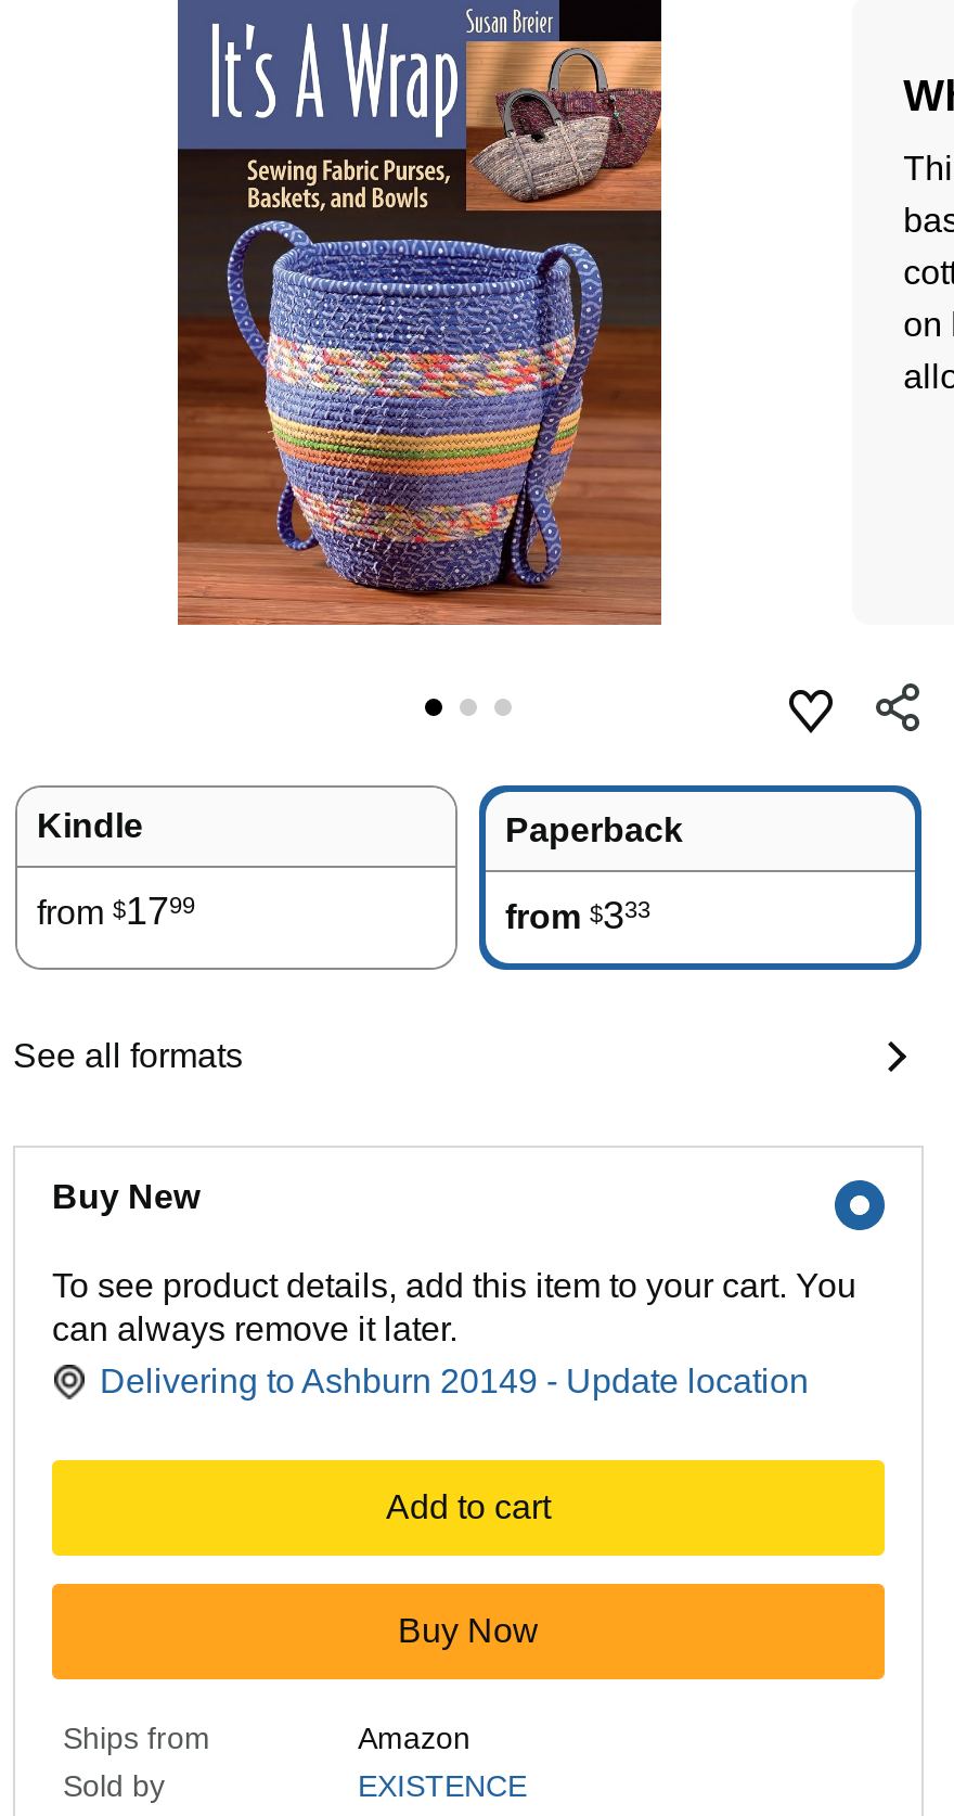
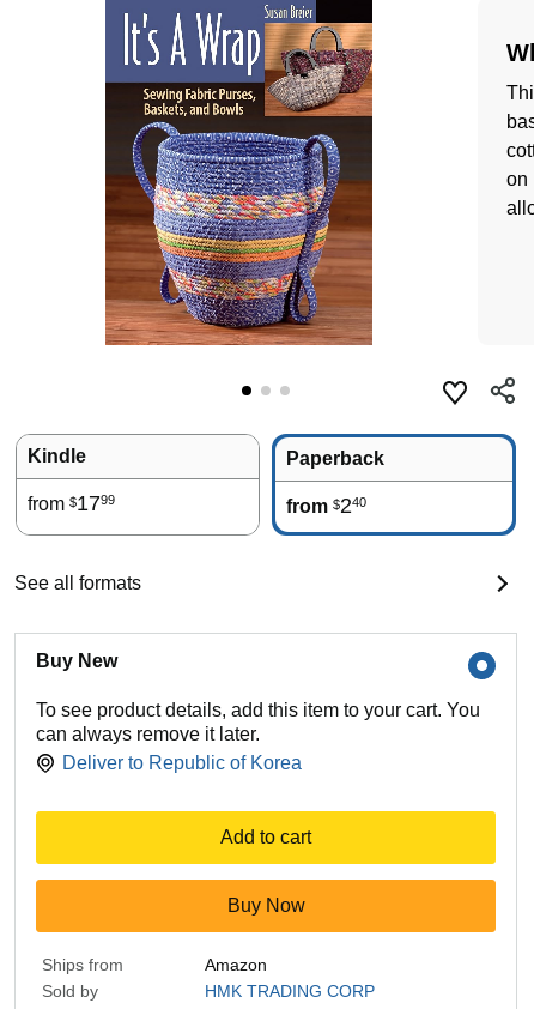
- from $333
+ from $240

- Delivering to Ashburn 20149 - Update location
+ Deliver to Republic of Korea

- EXISTENCE
+ HMK TRADING CORP
